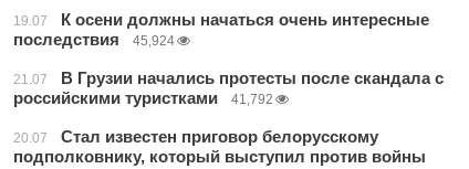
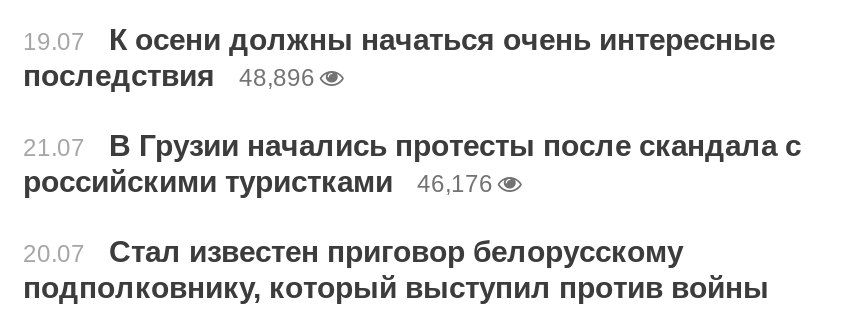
- последствия 45,924
+ последствия 48,896

- российскими туристками 41,792
+ российскими туристками 46,176
